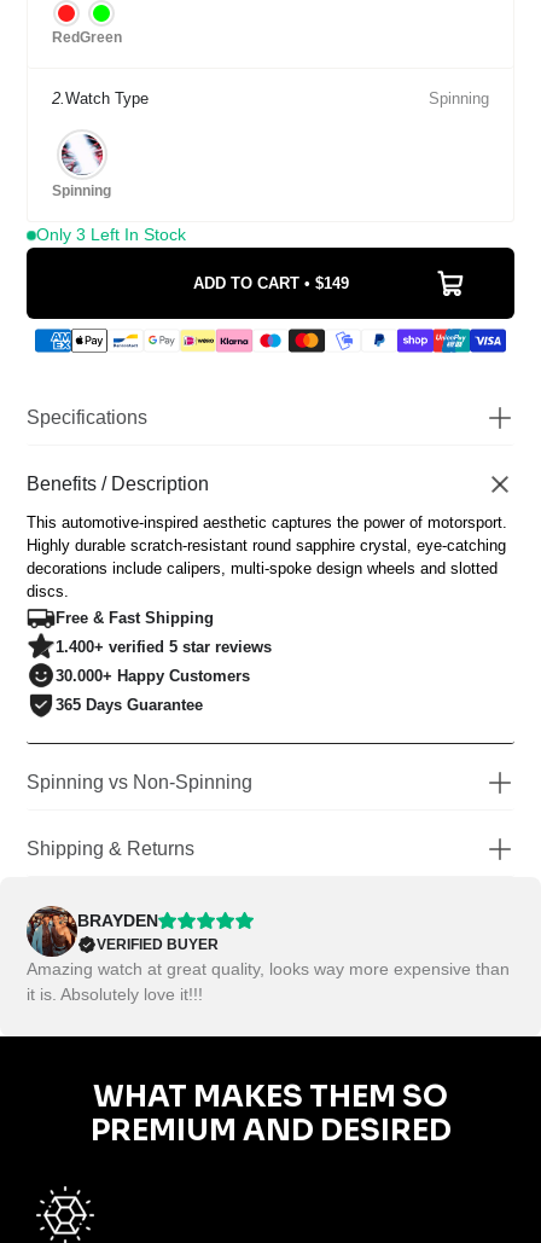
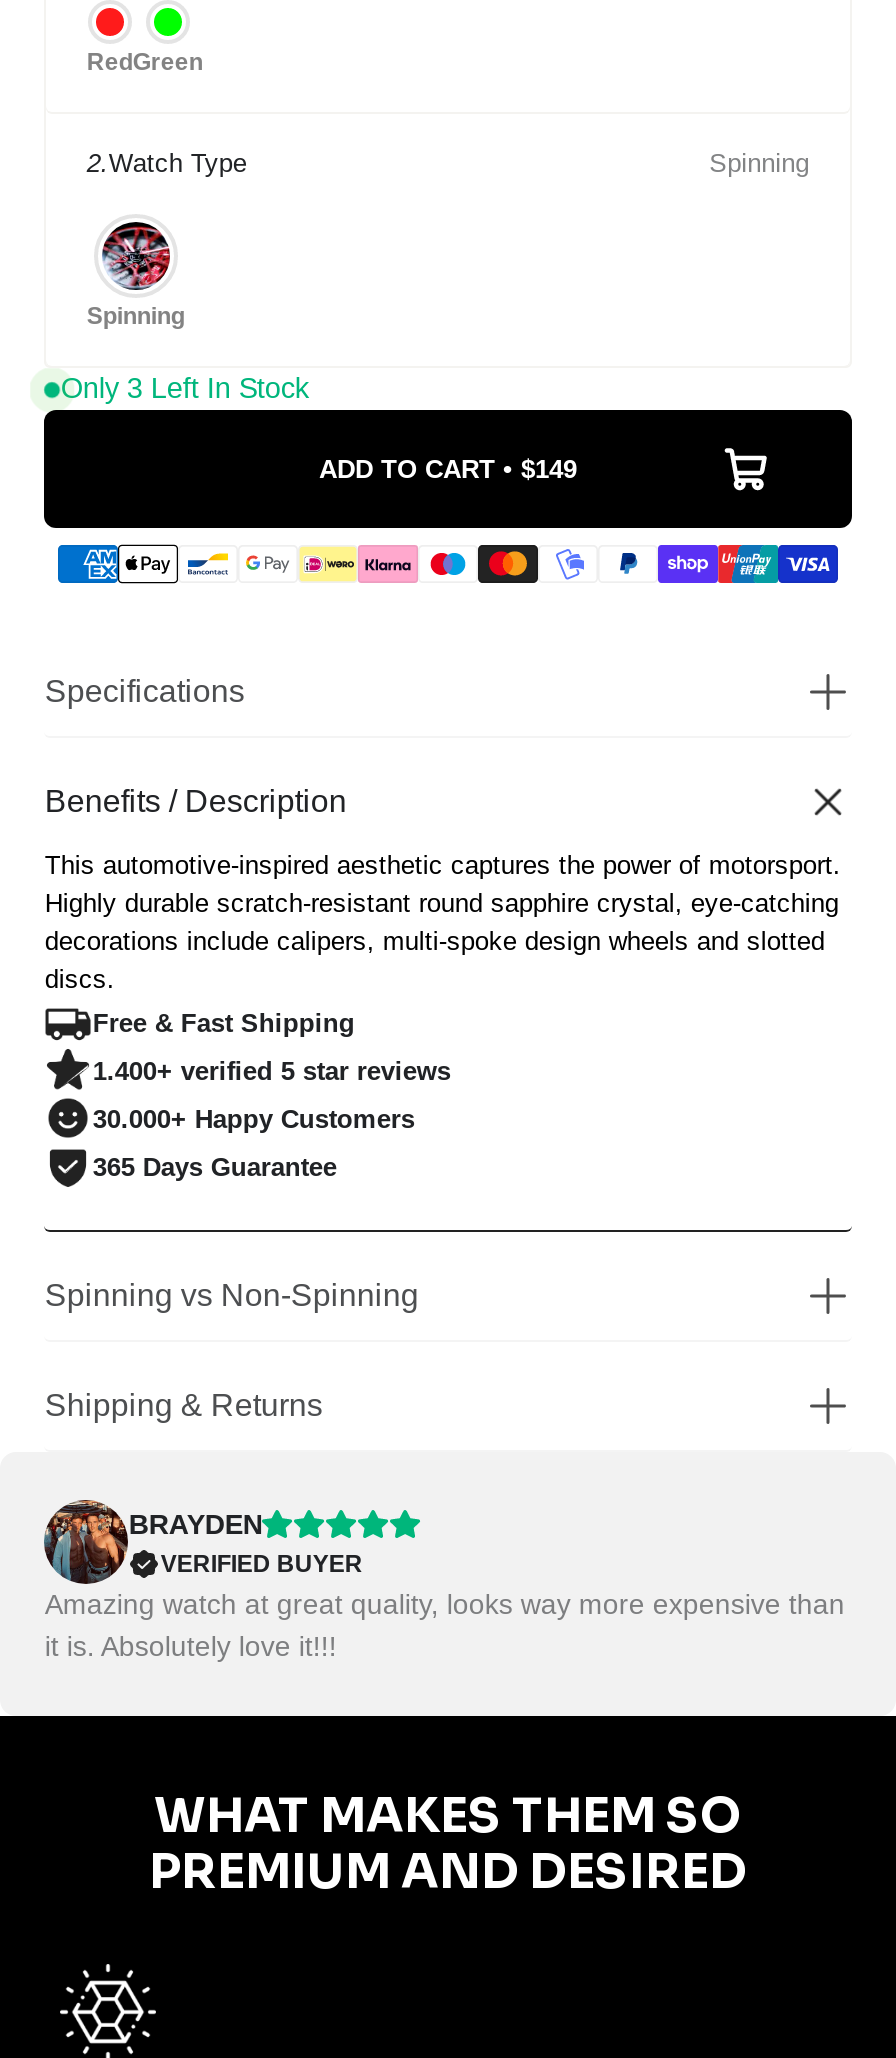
- [image]
+ [image]
